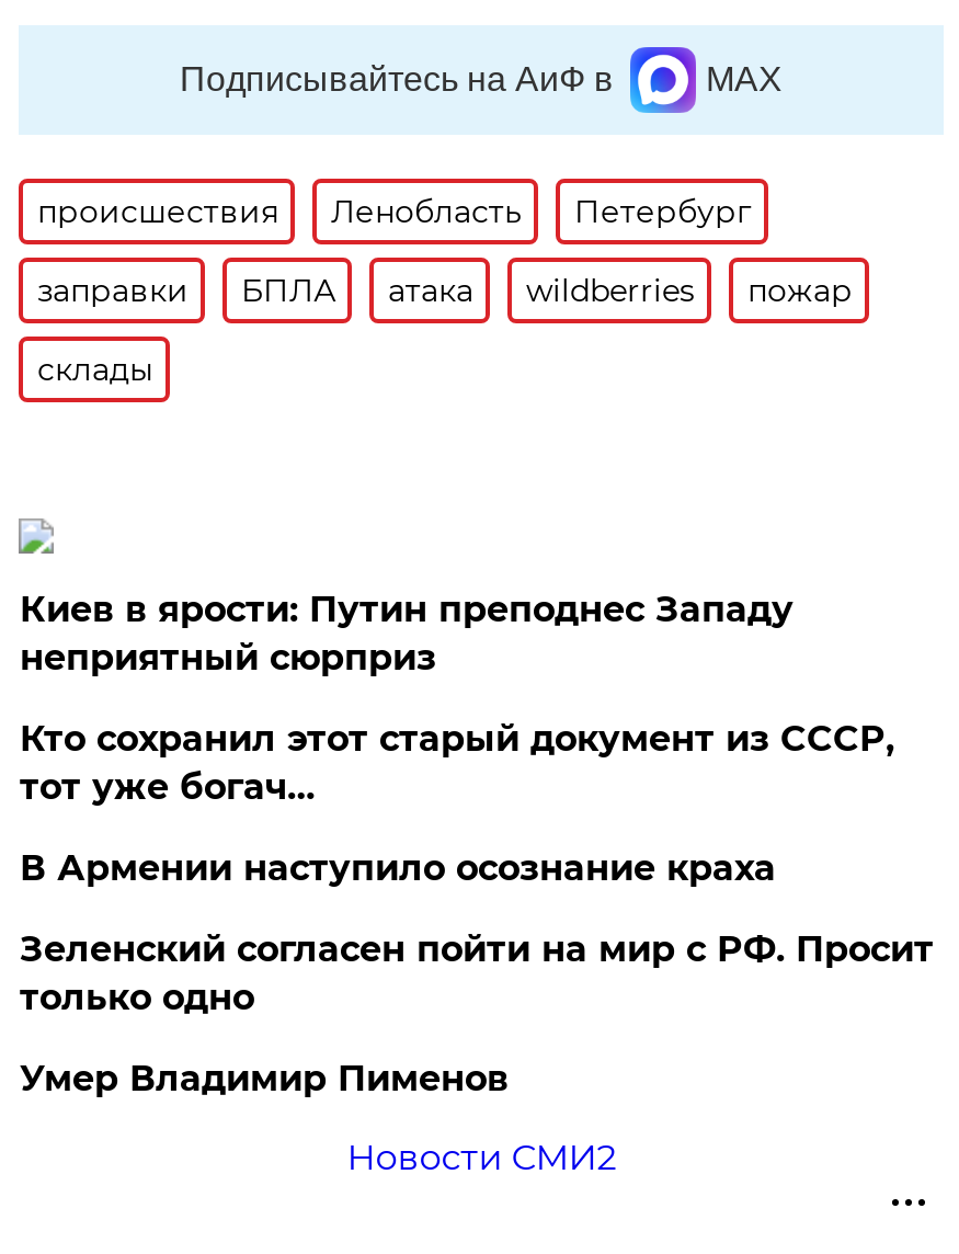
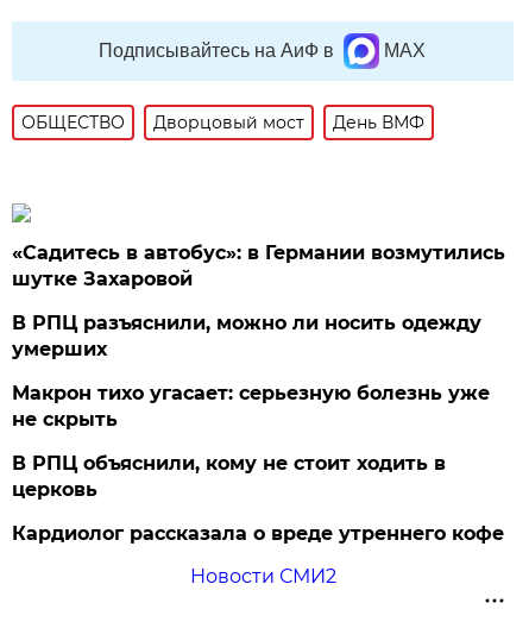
- происшествия
- Ленобласть
- Петербург
- заправки
- БПЛА
- атака
- wildberries
- пожар
- склады
+ ОБЩЕСТВО
+ Дворцовый мост
+ День ВМФ

- Киев в ярости: Путин преподнес Западу
- неприятный сюрприз
- Кто сохранил этот старый документ из СССР,
- тот уже богач…
- В Армении наступило осознание краха
- Зеленский согласен пойти на мир с РФ. Просит
- только одно
- Умер Владимир Пименов
+ «Садитесь в автобус»: в Германии возмутились
+ шутке Захаровой
+ В РПЦ разъяснили, можно ли носить одежду
+ умерших
+ Макрон тихо угасает: серьезную болезнь уже
+ не скрыть
+ В РПЦ объяснили, кому не стоит ходить в
+ церковь
+ Кардиолог рассказала о вреде утреннего кофе
